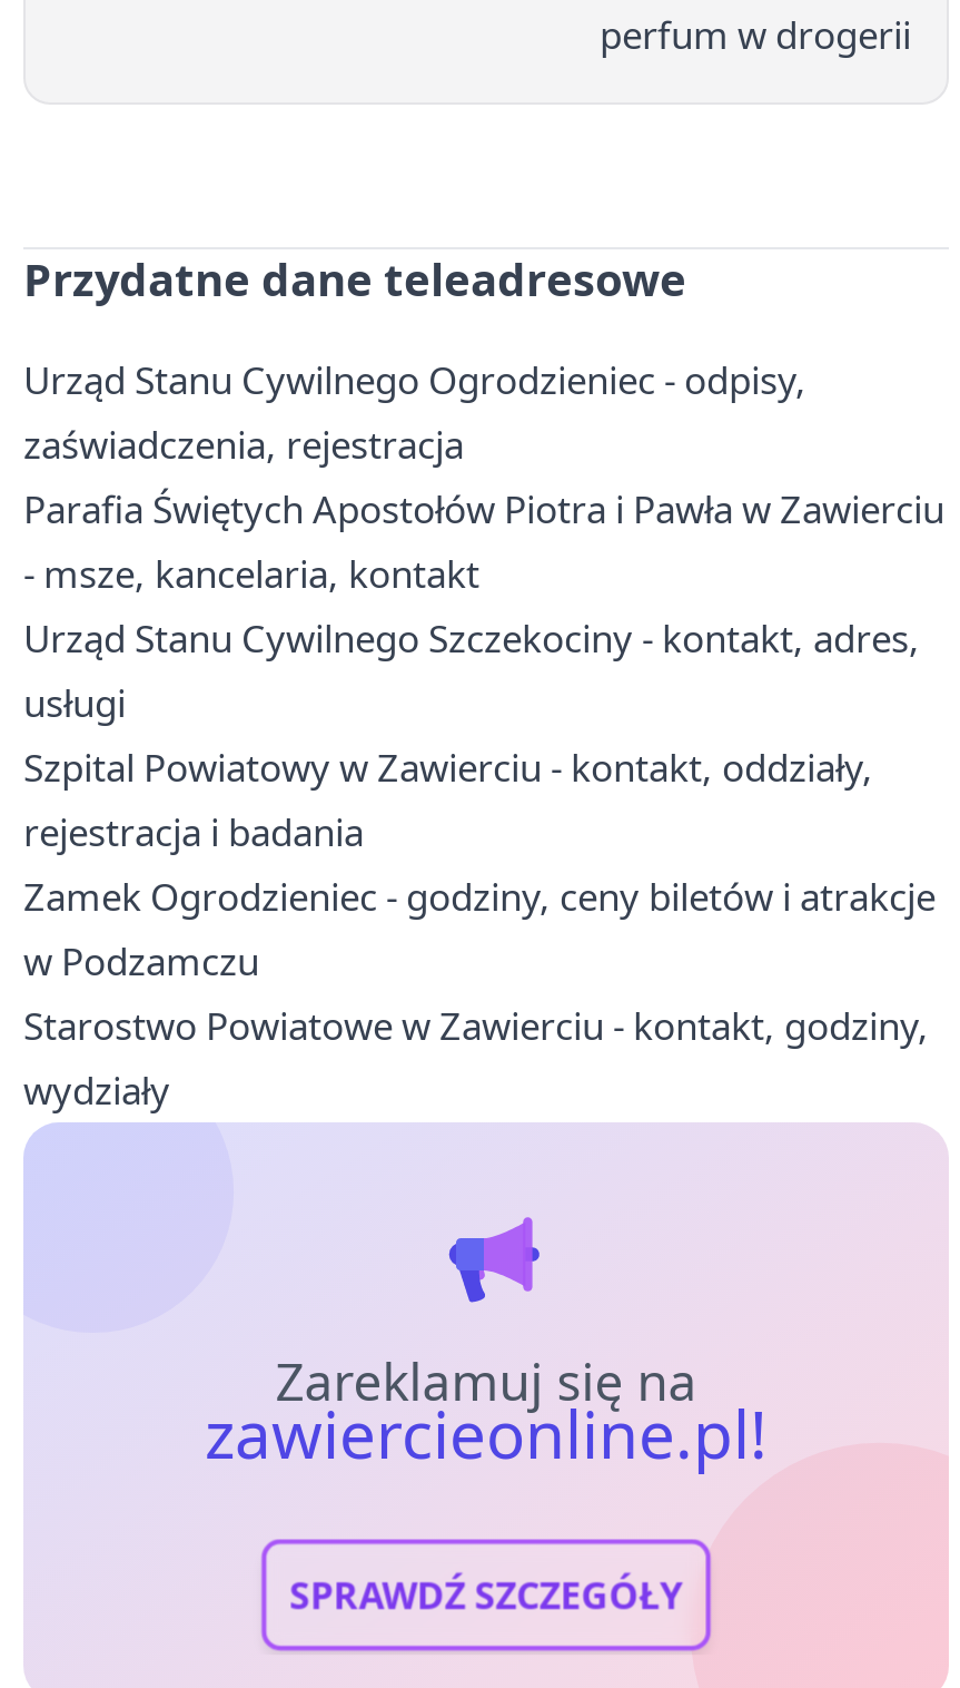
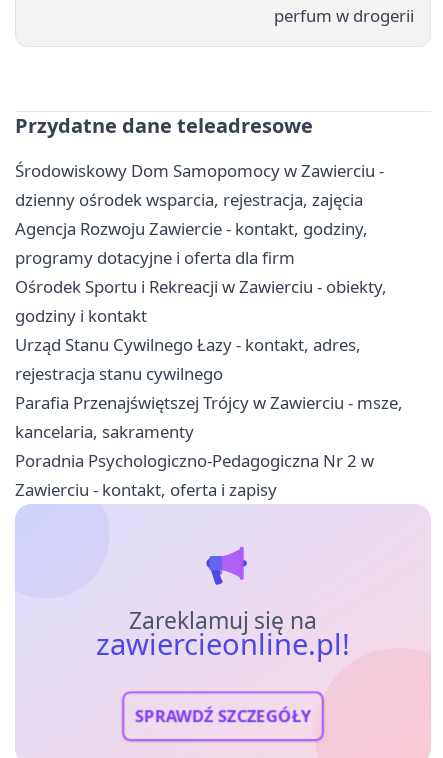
- Urząd Stanu Cywilnego Ogrodzieniec - odpisy,
- zaświadczenia, rejestracja
- Parafia Świętych Apostołów Piotra i Pawła w Zawierciu
- - msze, kancelaria, kontakt
- Urząd Stanu Cywilnego Szczekociny - kontakt, adres,
- usługi
- Szpital Powiatowy w Zawierciu - kontakt, oddziały,
- rejestracja i badania
- Zamek Ogrodzieniec - godziny, ceny biletów i atrakcje
- w Podzamczu
- Starostwo Powiatowe w Zawierciu - kontakt, godziny,
- wydziały
+ Środowiskowy Dom Samopomocy w Zawierciu -
+ dzienny ośrodek wsparcia, rejestracja, zajęcia
+ Agencja Rozwoju Zawiercie - kontakt, godziny,
+ programy dotacyjne i oferta dla firm
+ Ośrodek Sportu i Rekreacji w Zawierciu - obiekty,
+ godziny i kontakt
+ Urząd Stanu Cywilnego Łazy - kontakt, adres,
+ rejestracja stanu cywilnego
+ Parafia Przenajświętszej Trójcy w Zawierciu - msze,
+ kancelaria, sakramenty
+ Poradnia Psychologiczno-Pedagogiczna Nr 2 w
+ Zawierciu - kontakt, oferta i zapisy
